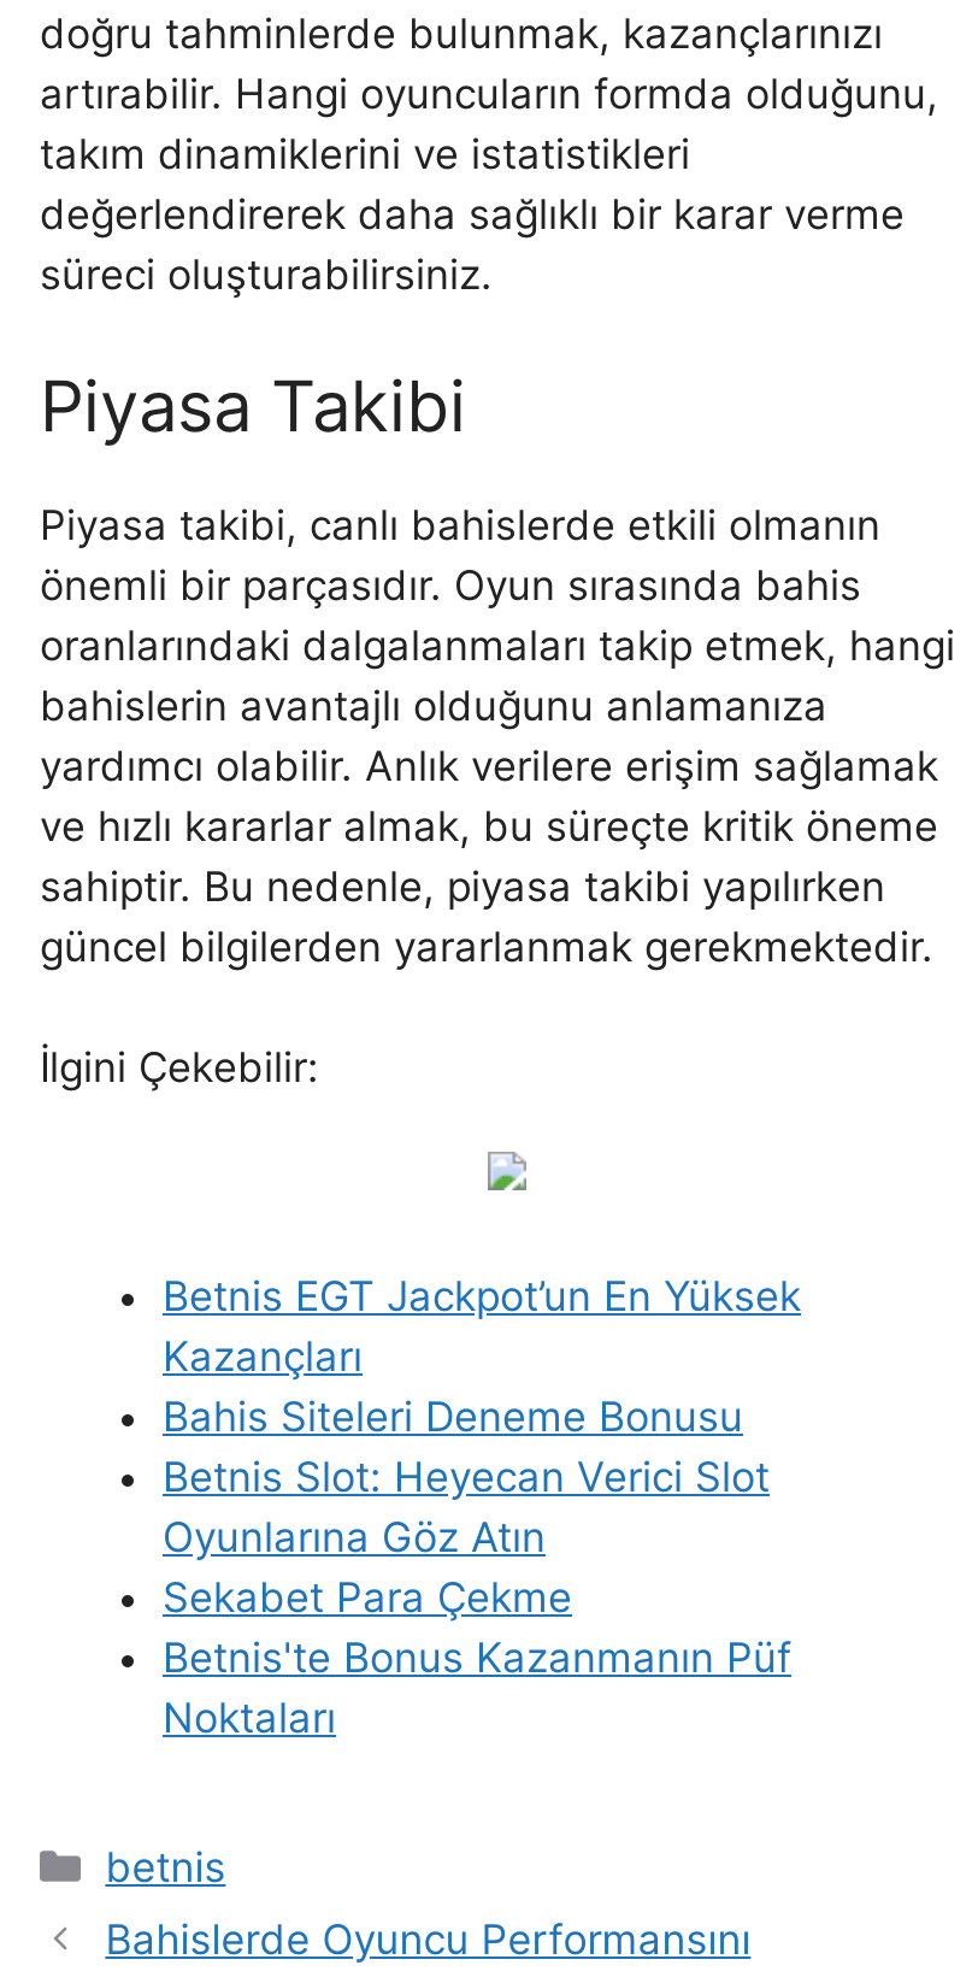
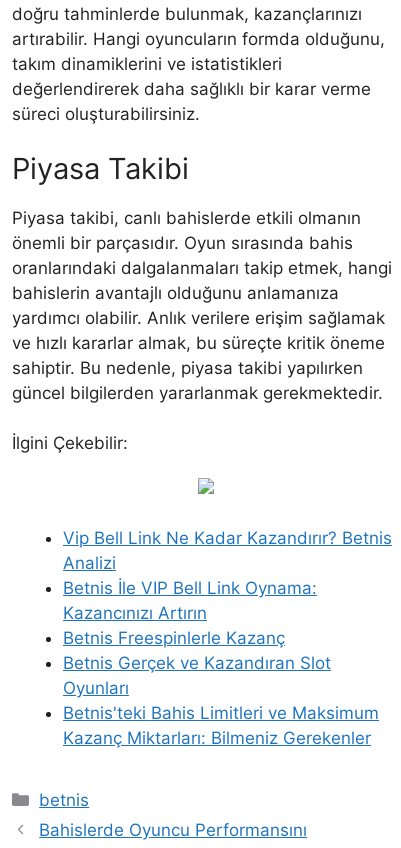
- Betnis EGT Jackpot’un En Yüksek
- Kazançları
- Bahis Siteleri Deneme Bonusu
- Betnis Slot: Heyecan Verici Slot
- Oyunlarına Göz Atın
- Sekabet Para Çekme
- Betnis'te Bonus Kazanmanın Püf
- Noktaları
+ Vip Bell Link Ne Kadar Kazandırır? Betnis
+ Analizi
+ Betnis İle VIP Bell Link Oynama:
+ Kazancınızı Artırın
+ Betnis Freespinlerle Kazanç
+ Betnis Gerçek ve Kazandıran Slot
+ Oyunları
+ Betnis'teki Bahis Limitleri ve Maksimum
+ Kazanç Miktarları: Bilmeniz Gerekenler
